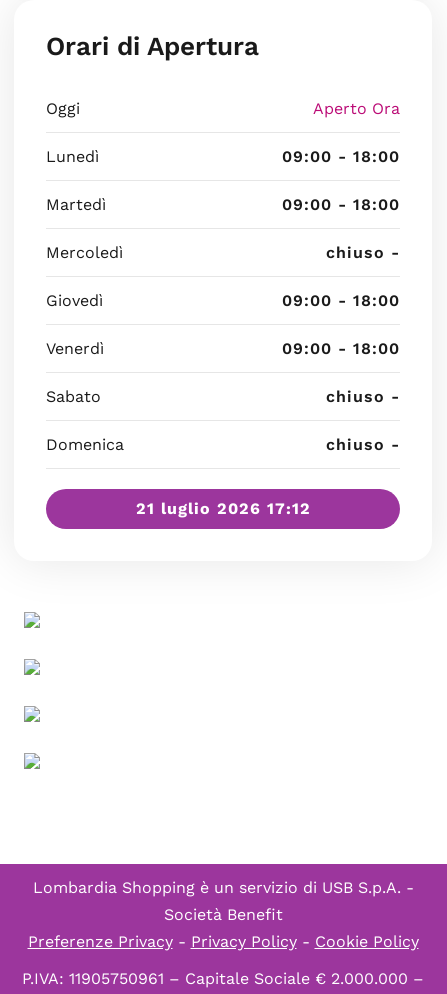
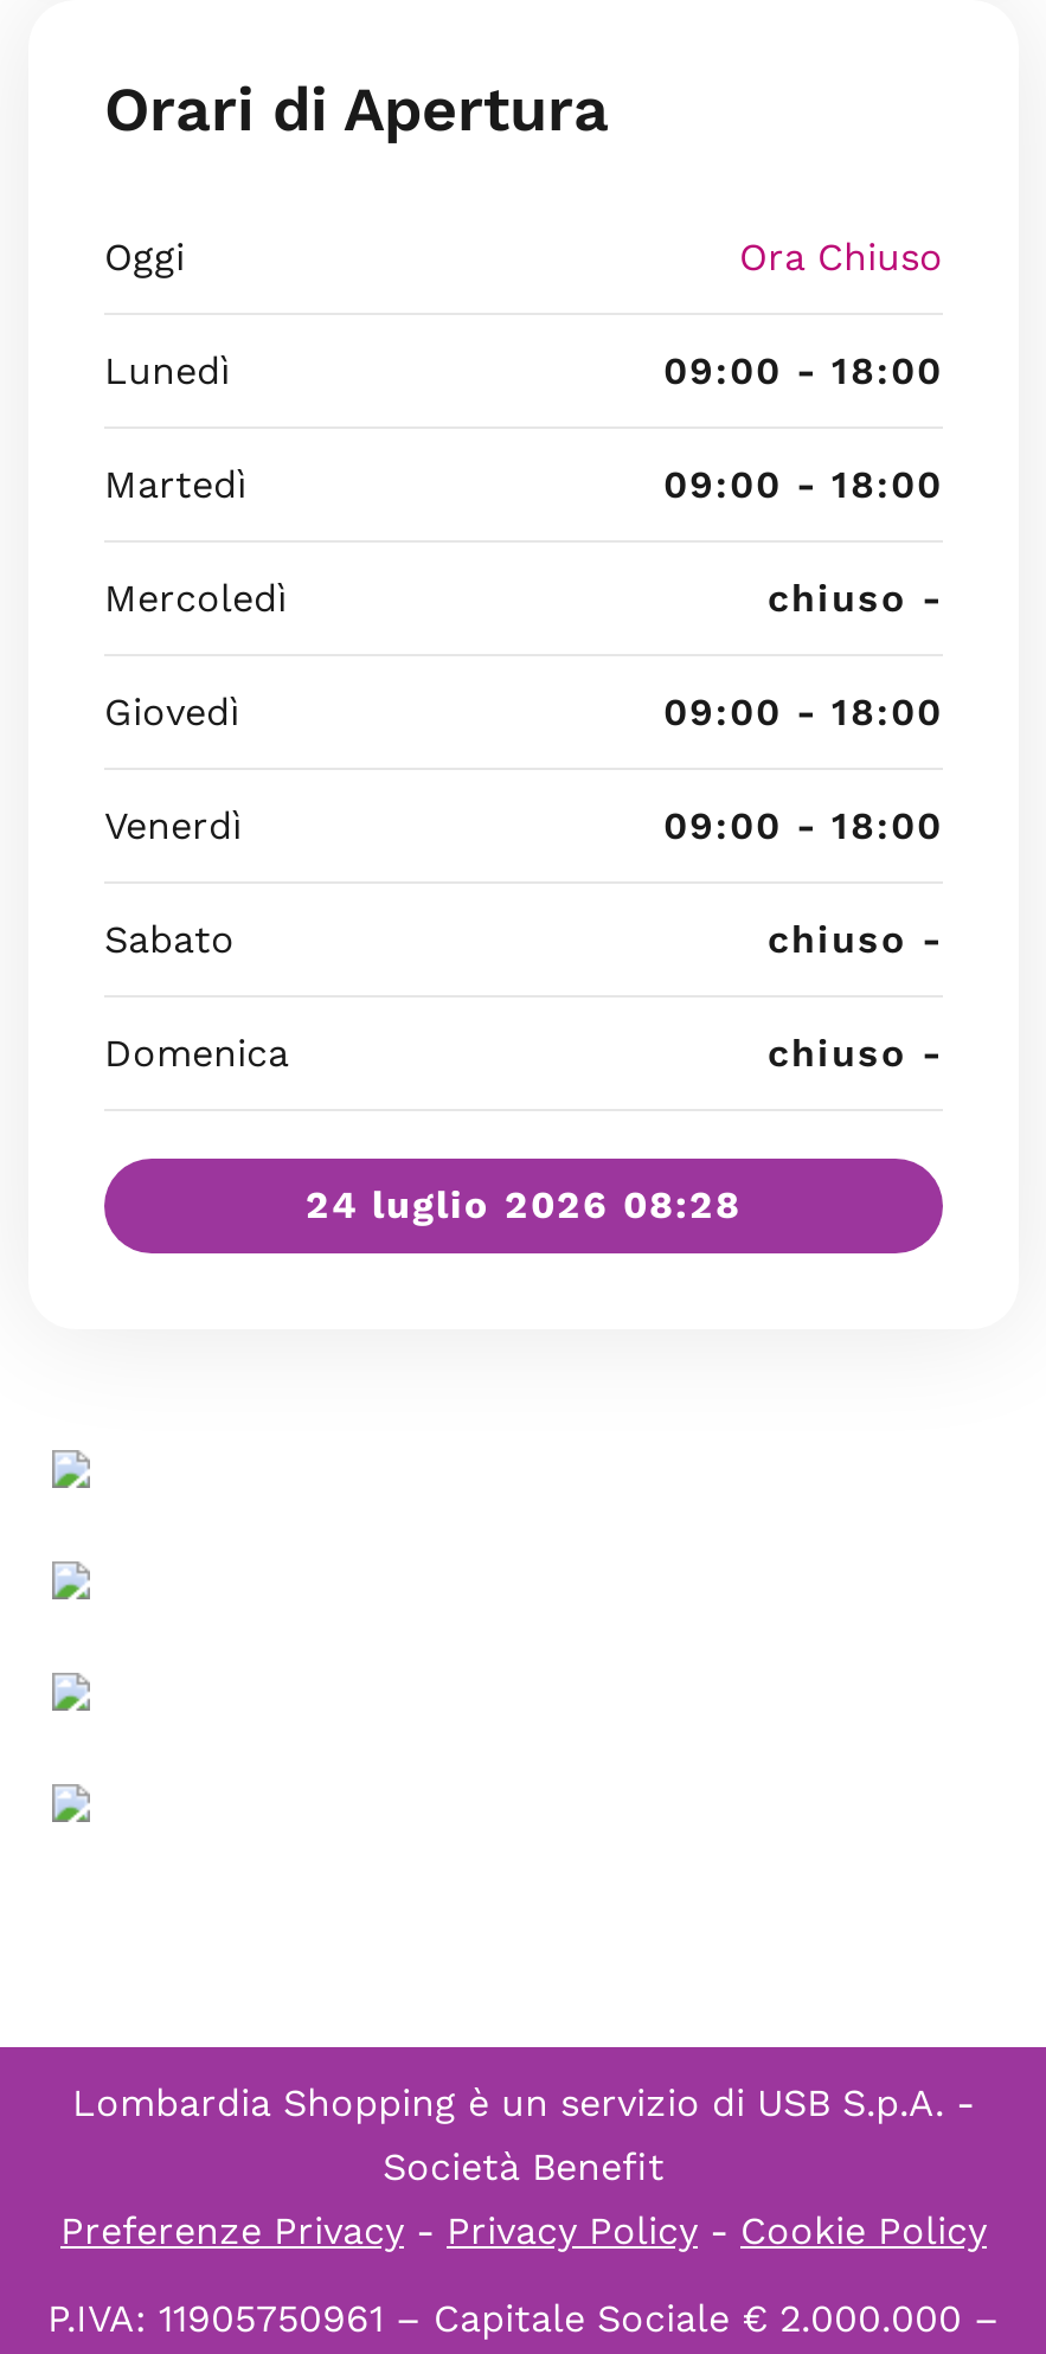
- Aperto Ora
+ Ora Chiuso

- 21 luglio 2026 17:12
+ 24 luglio 2026 08:28
